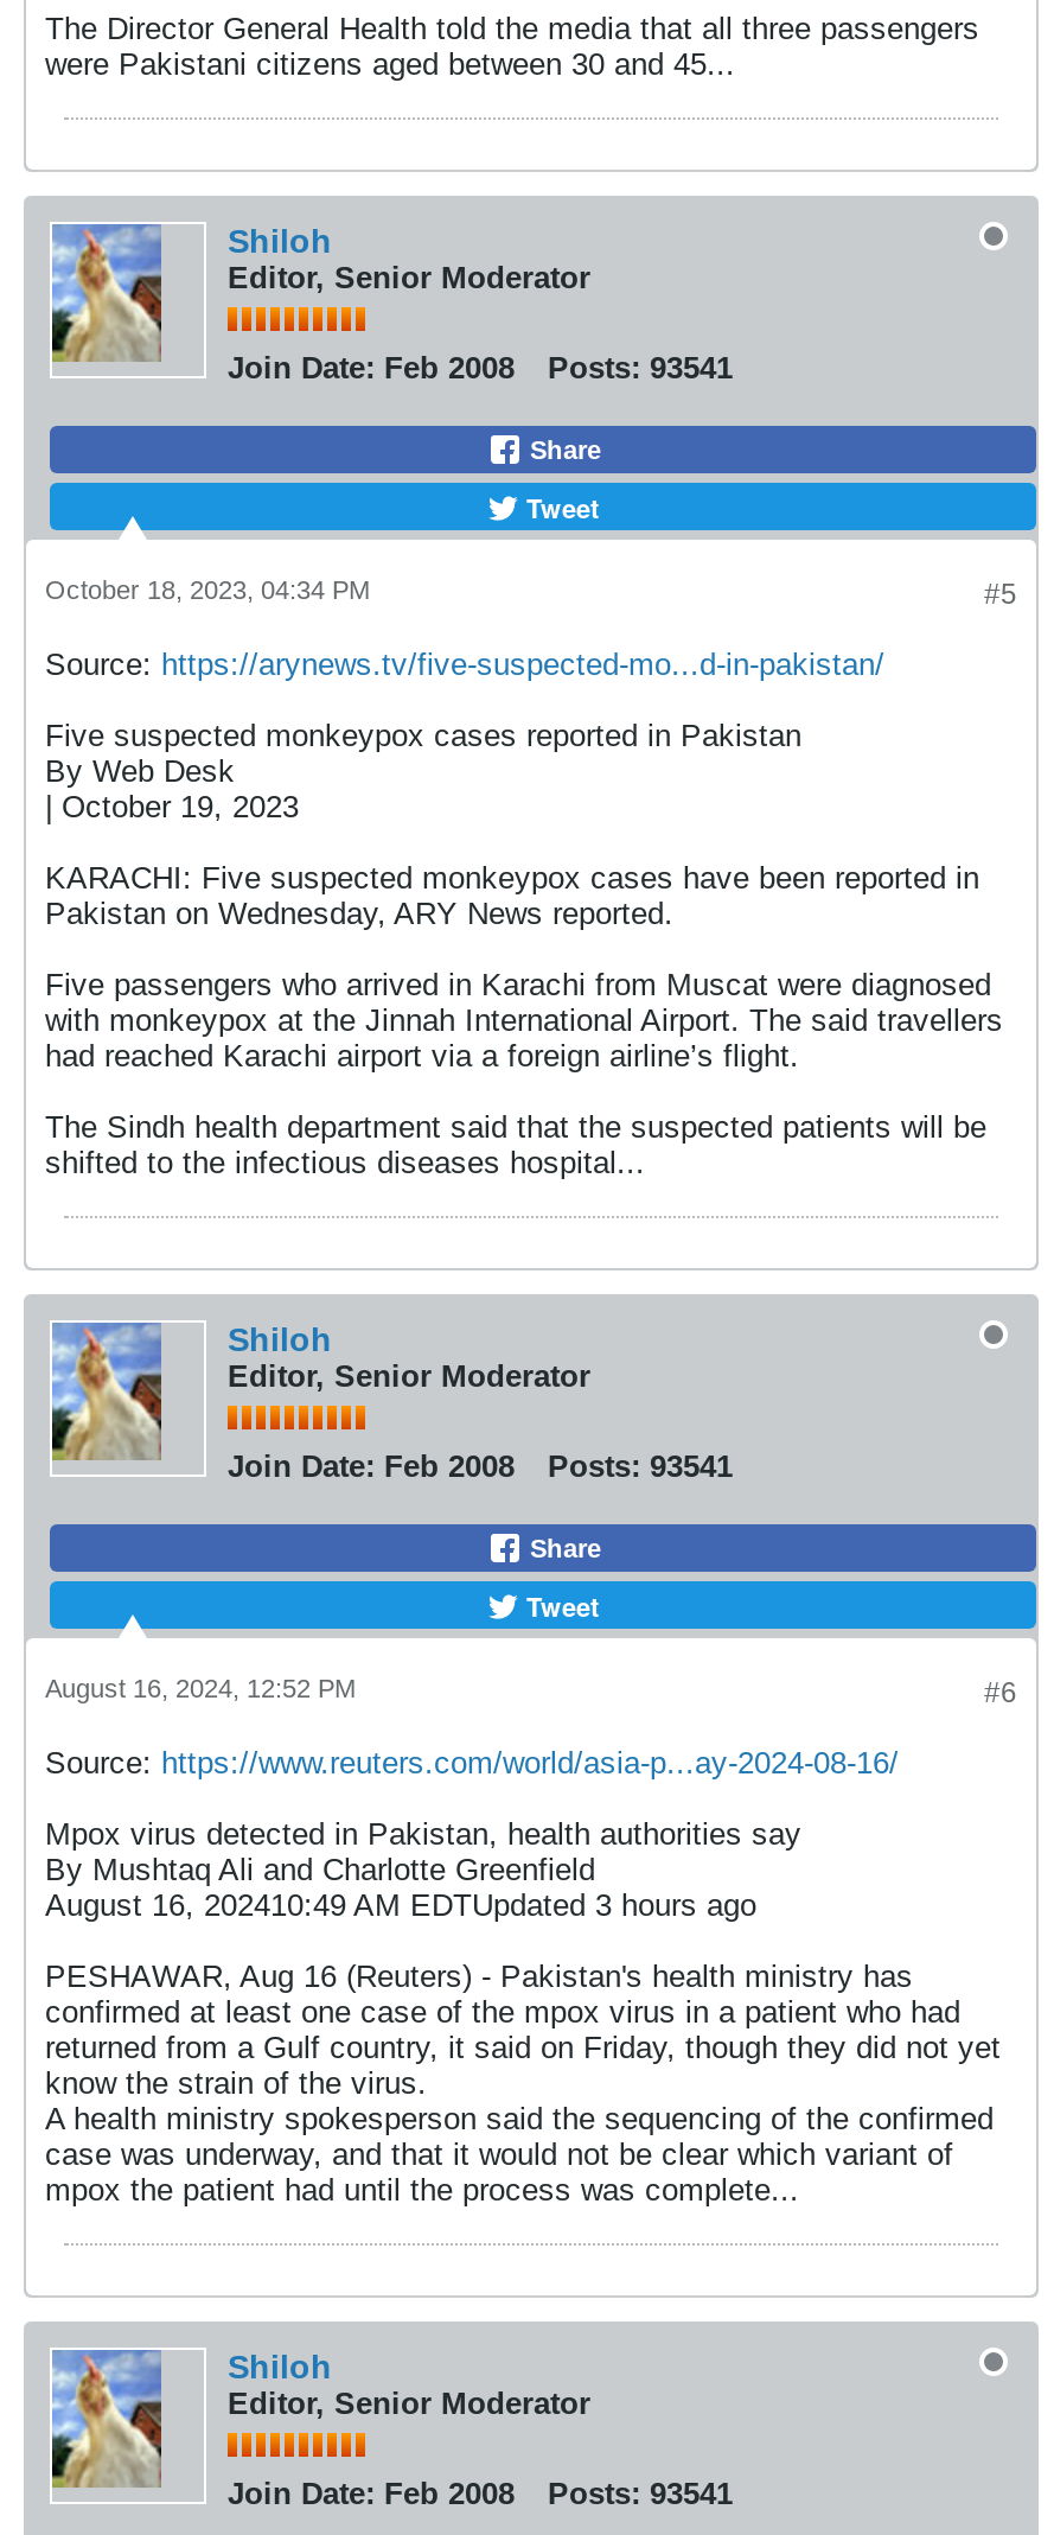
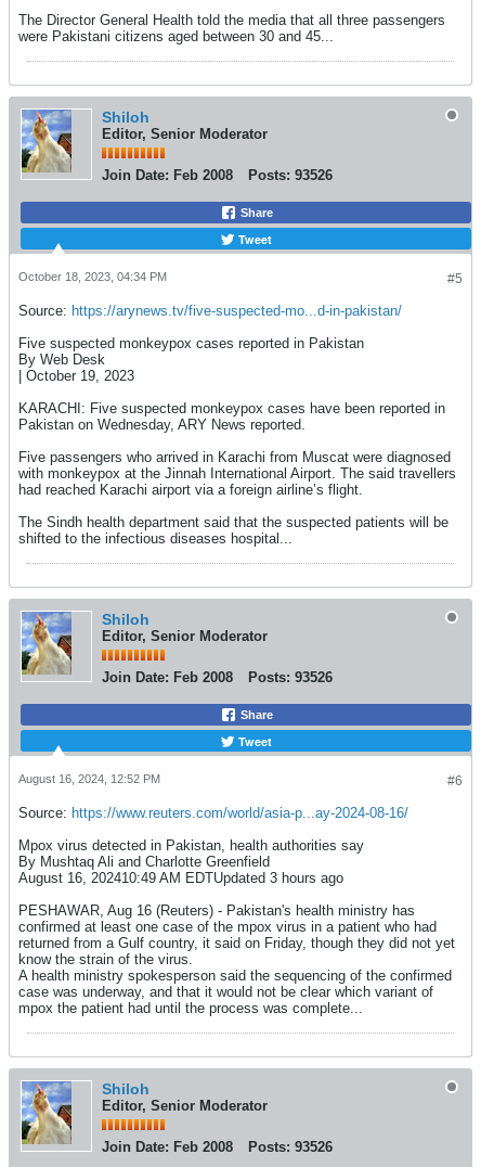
- Join Date: Feb 2008 Posts: 93541
+ Join Date: Feb 2008 Posts: 93526

- Join Date: Feb 2008 Posts: 93541
+ Join Date: Feb 2008 Posts: 93526

- Join Date: Feb 2008 Posts: 93541
+ Join Date: Feb 2008 Posts: 93526
